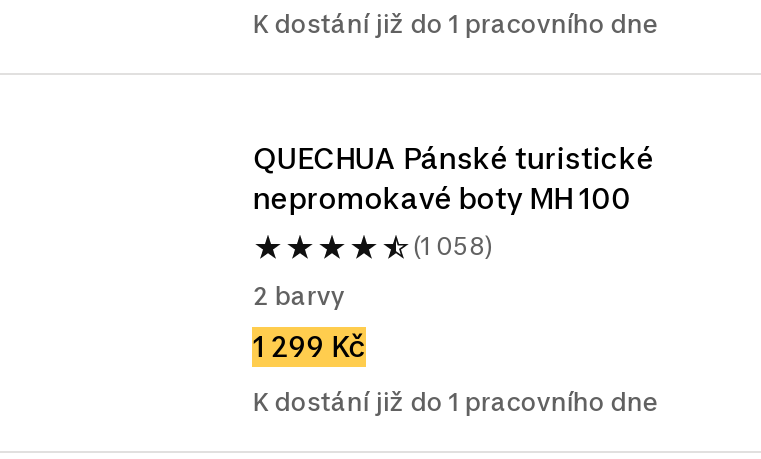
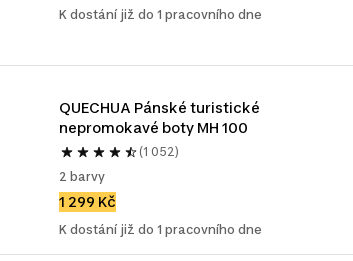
- (1 058)
+ (1 052)
